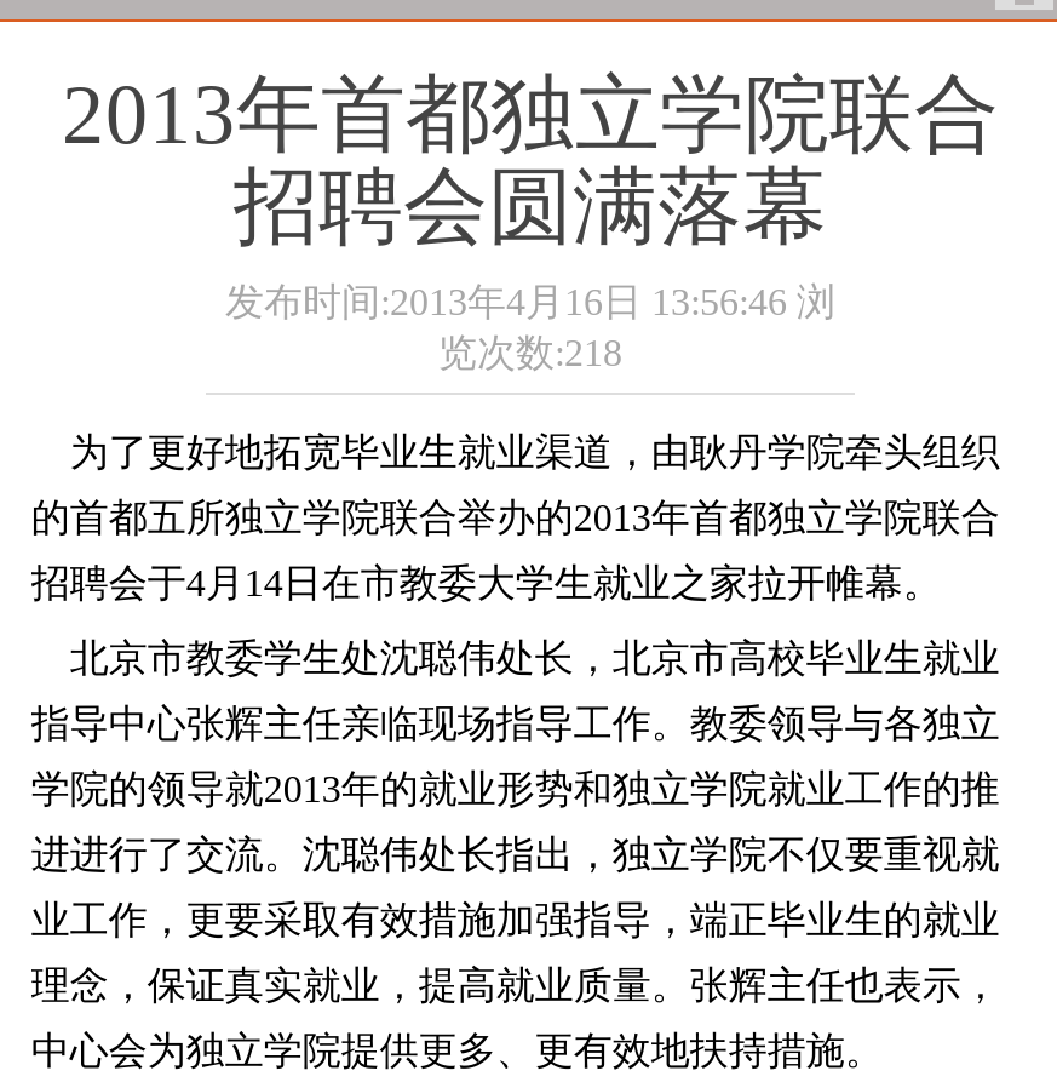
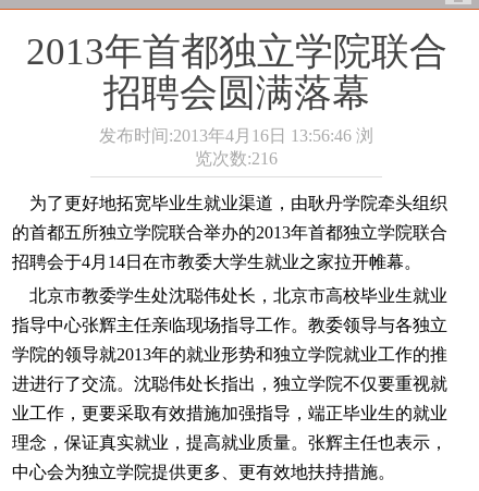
- 览次数:218
+ 览次数:216
